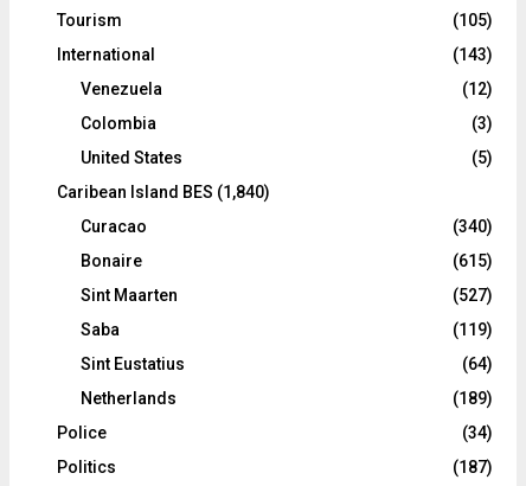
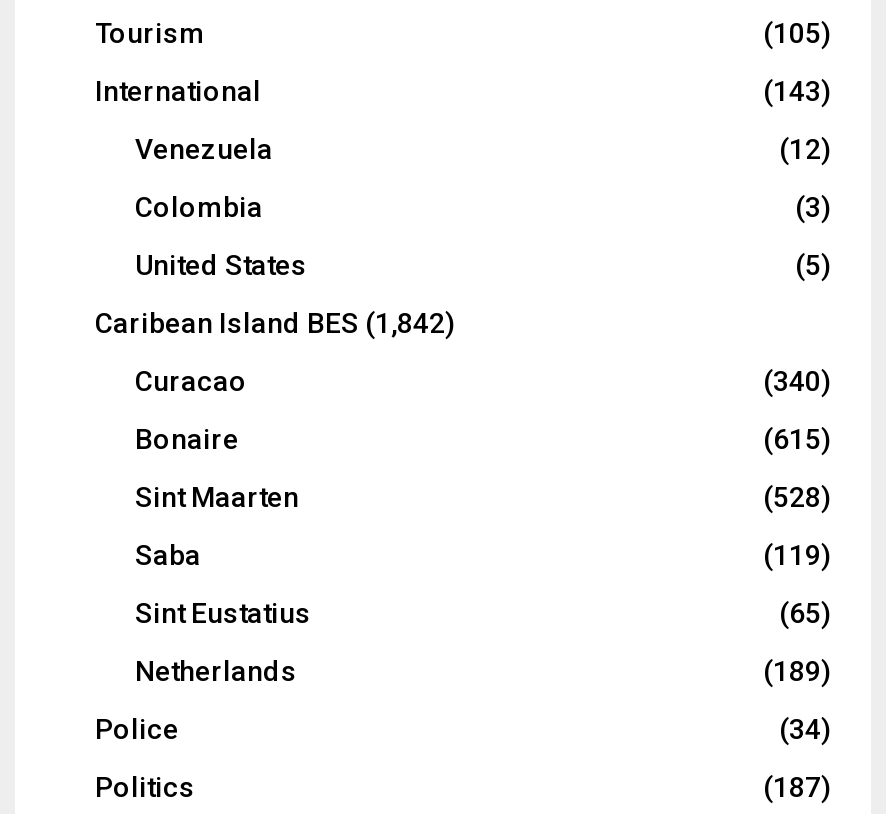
- Caribean Island BES (1,840)
+ Caribean Island BES (1,842)

- (527)
+ (528)

- (64)
+ (65)
